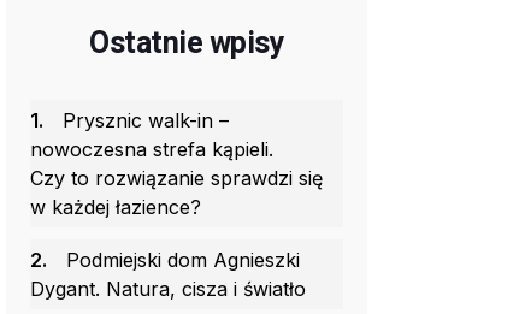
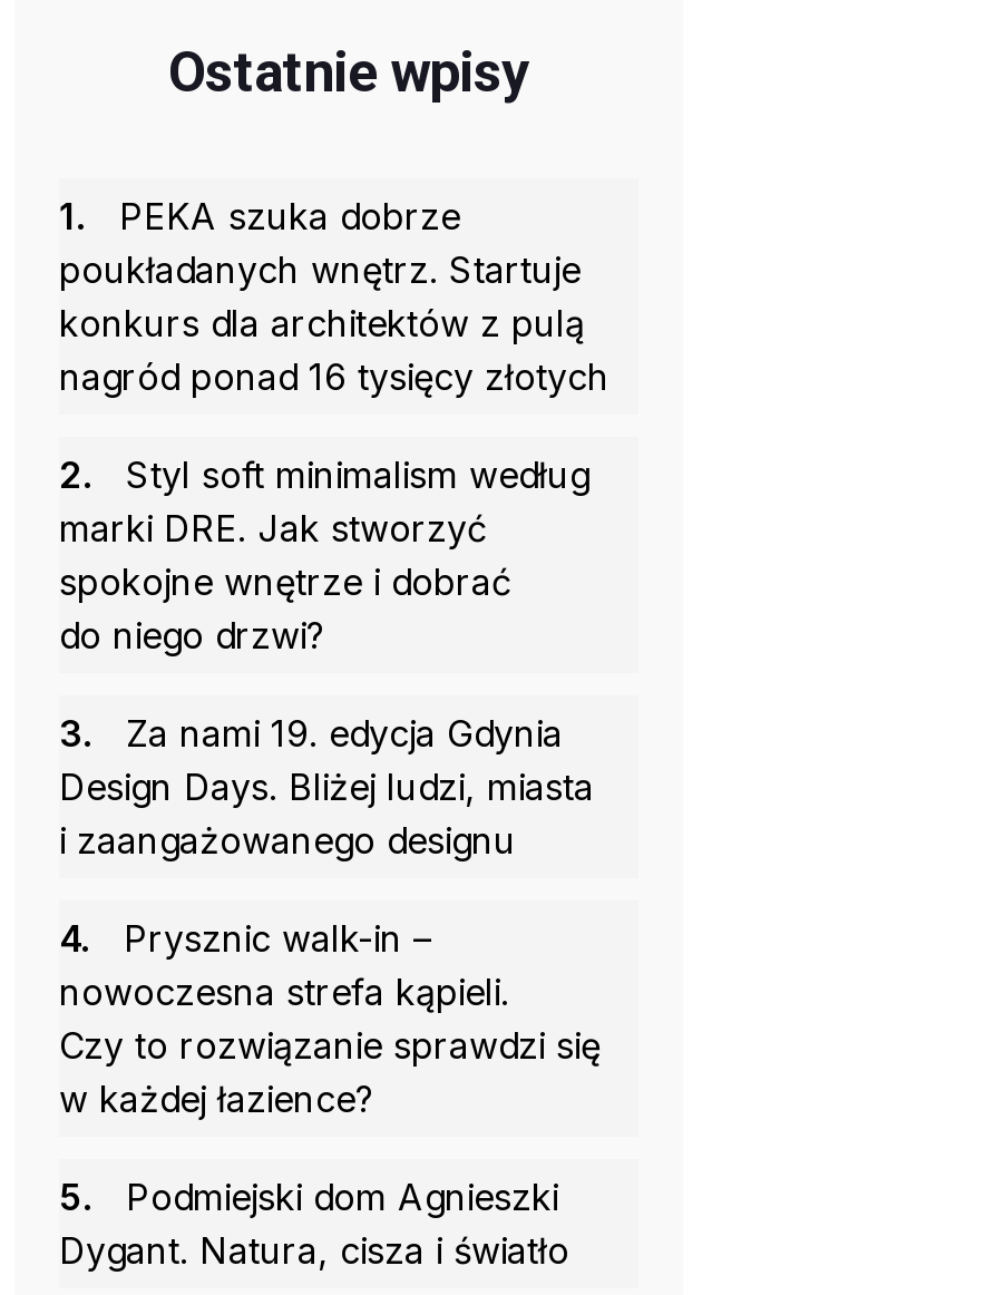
- 1. Prysznic walk-in –
+ 1. PEKA szuka dobrze
+ poukładanych wnętrz. Startuje
+ konkurs dla architektów z pulą
+ nagród ponad 16 tysięcy złotych
+ 2. Styl soft minimalism według
+ marki DRE. Jak stworzyć
+ spokojne wnętrze i dobrać
+ do niego drzwi?
+ 3. Za nami 19. edycja Gdynia
+ Design Days. Bliżej ludzi, miasta
+ i zaangażowanego designu
+ 4. Prysznic walk-in –

- 2. Podmiejski dom Agnieszki
+ 5. Podmiejski dom Agnieszki
